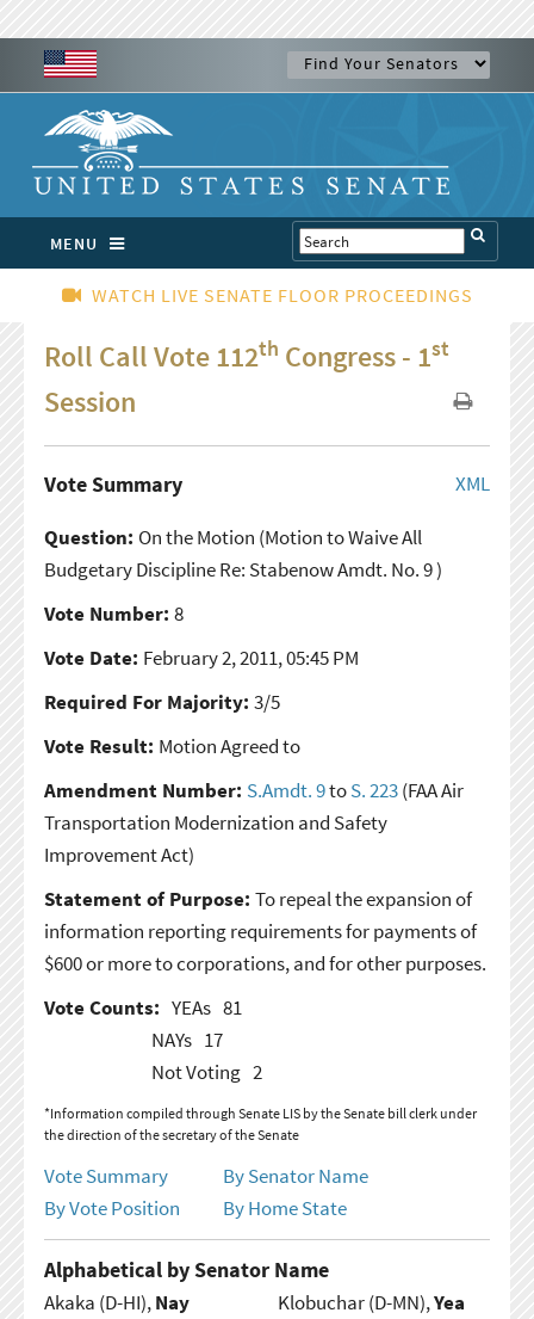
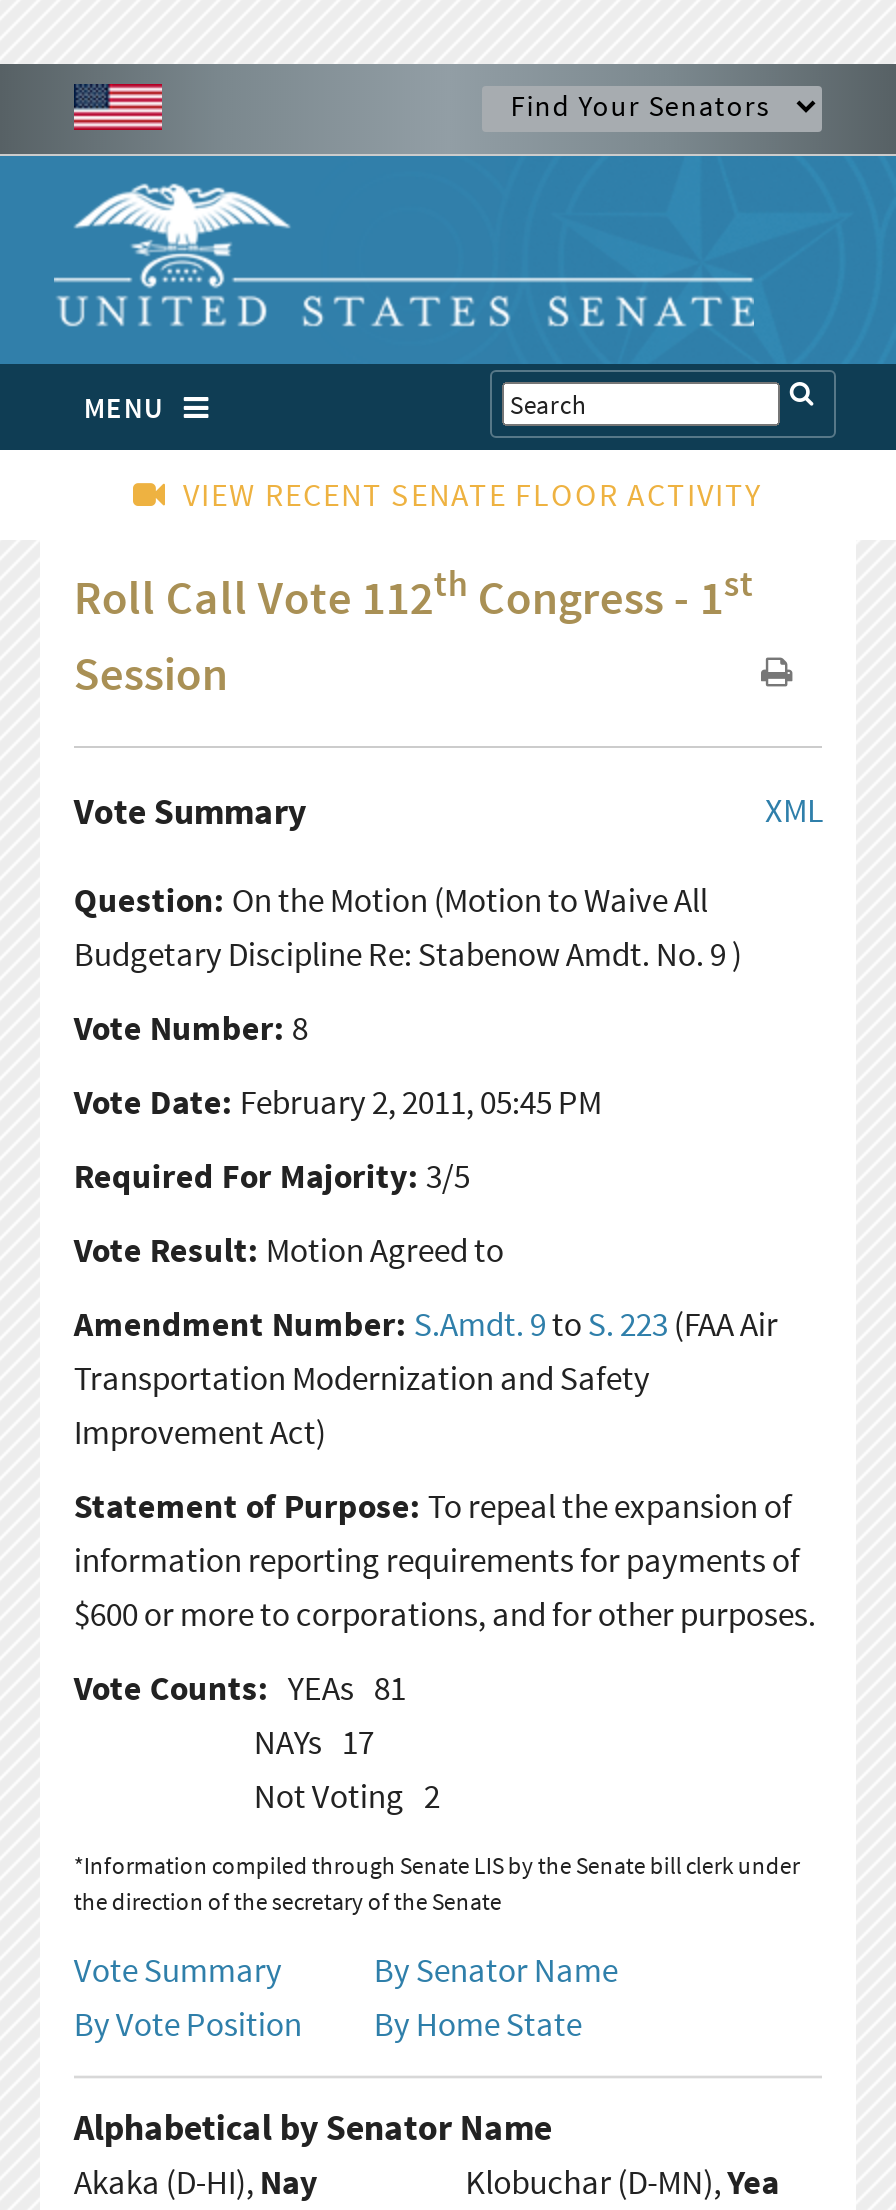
- WATCH LIVE SENATE FLOOR PROCEEDINGS
+ VIEW RECENT SENATE FLOOR ACTIVITY
